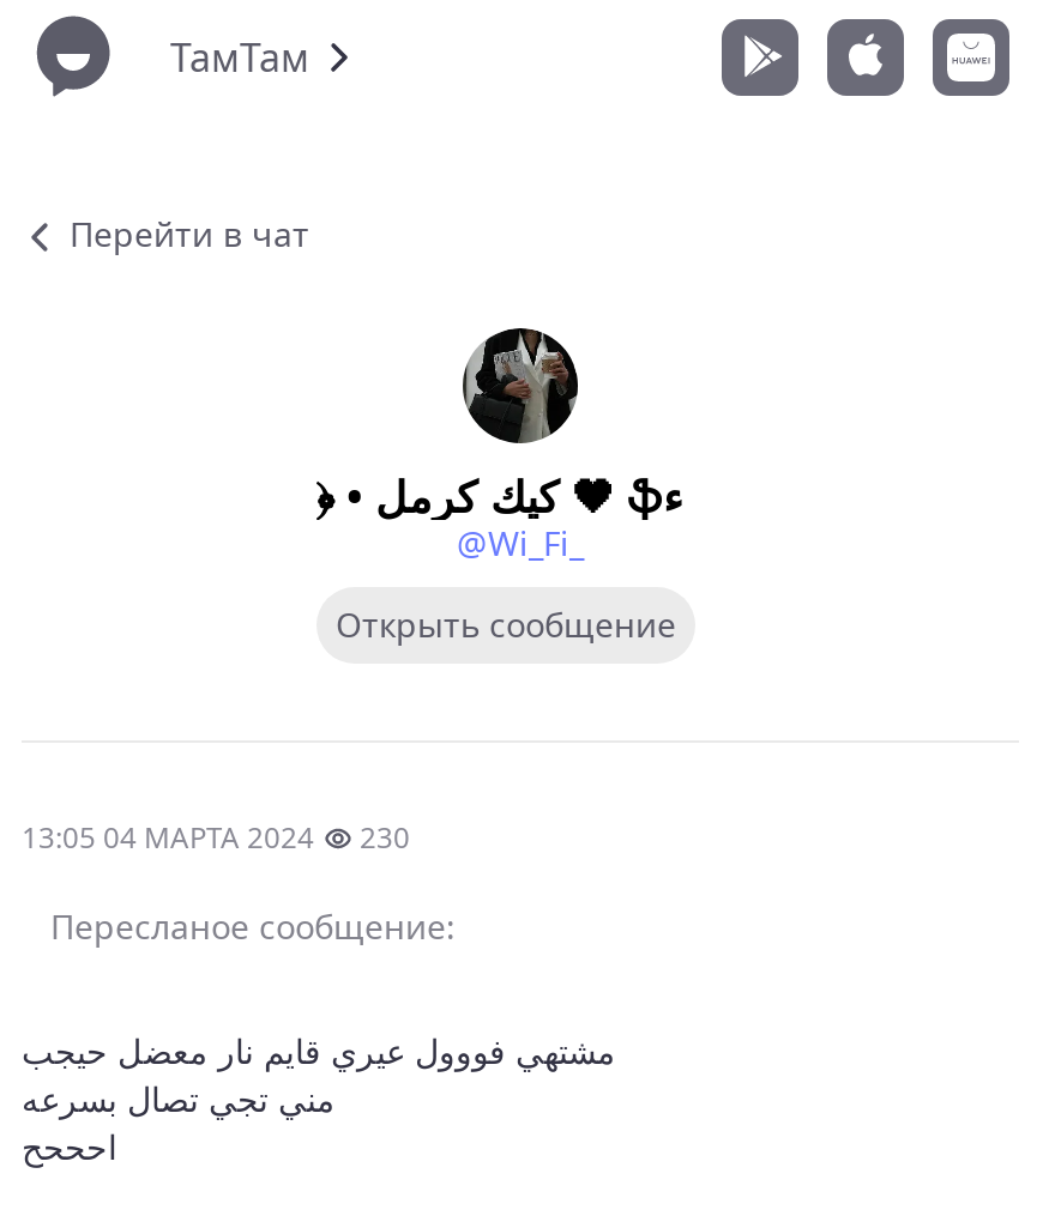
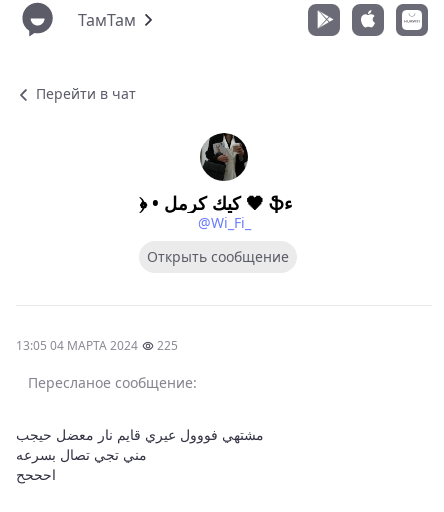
- 13:05 04 МАРТА 2024 230
+ 13:05 04 МАРТА 2024 225
